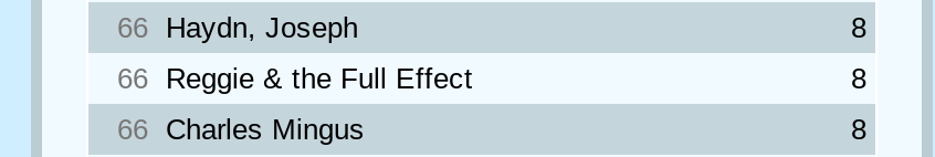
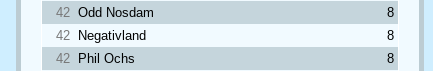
- 66 Haydn, Joseph
+ 42 Odd Nosdam

- 66 Reggie & the Full Effect
+ 42 Negativland

- 66 Charles Mingus
+ 42 Phil Ochs
